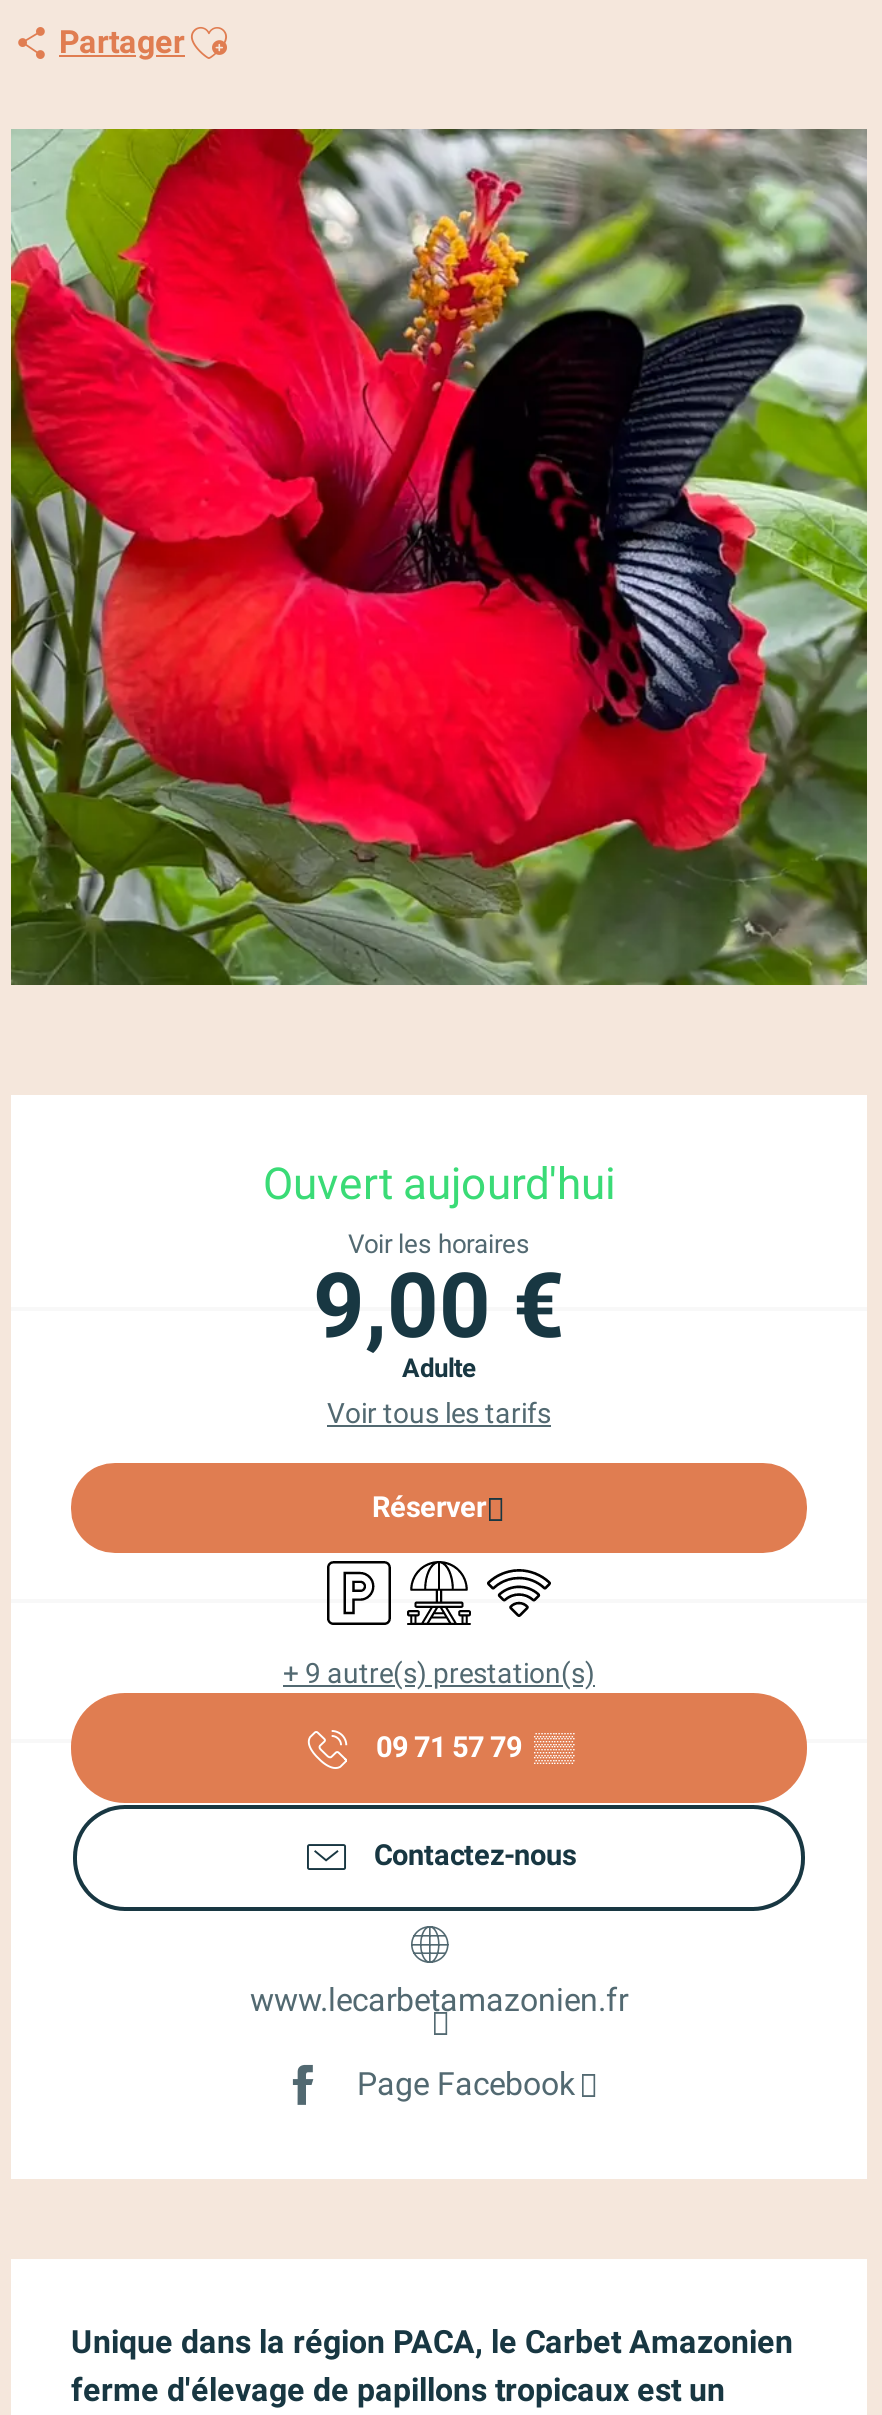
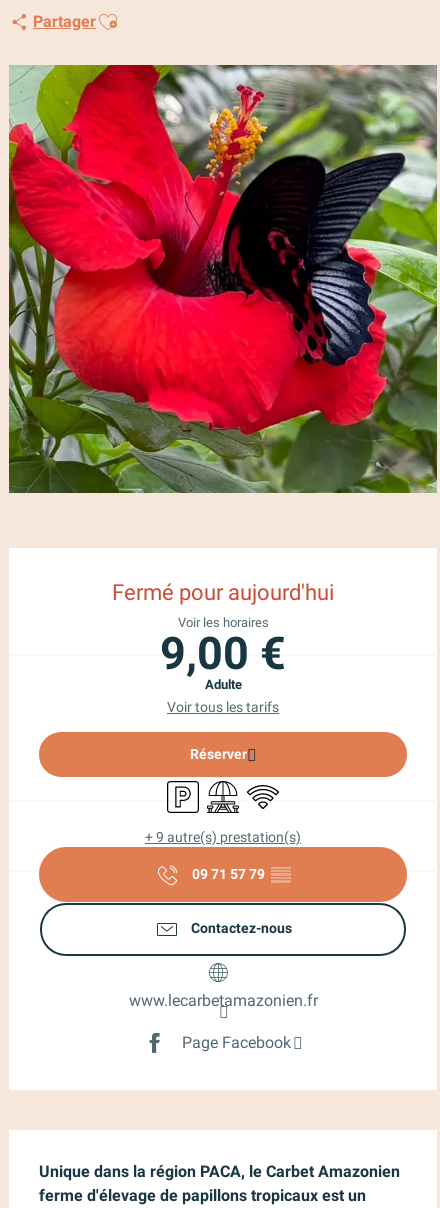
- Ouvert aujourd'hui
+ Fermé pour aujourd'hui
